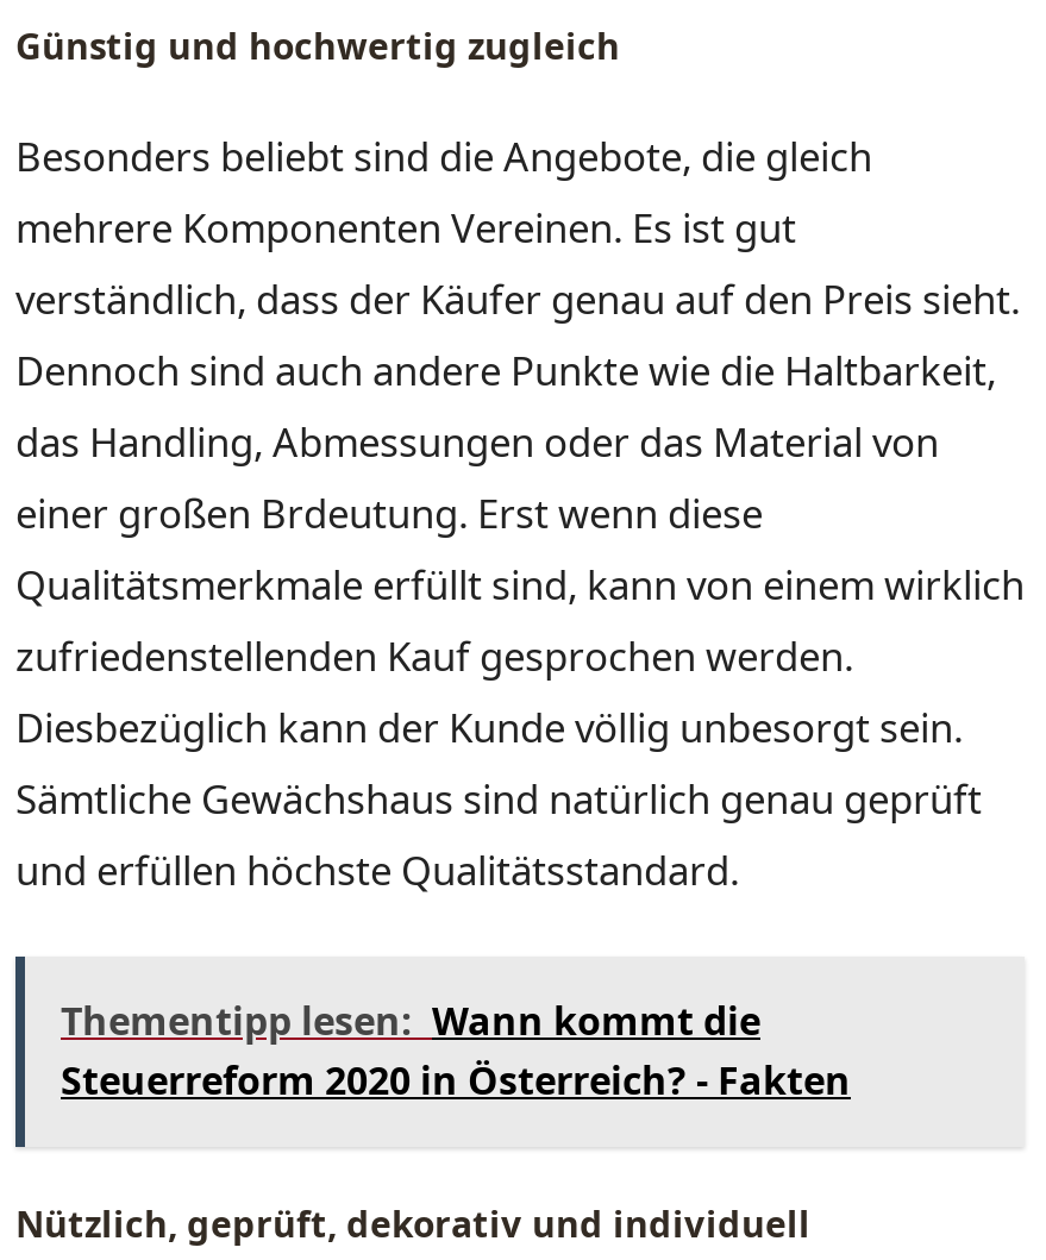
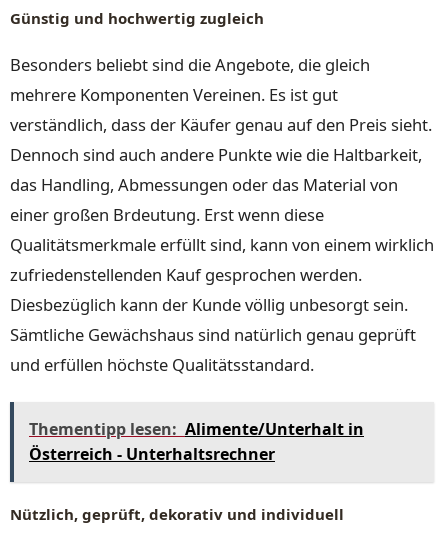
- Thementipp lesen: Wann kommt die
- Steuerreform 2020 in Österreich? - Fakten
+ Thementipp lesen: Alimente/Unterhalt in
+ Österreich - Unterhaltsrechner
